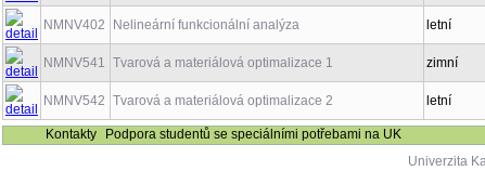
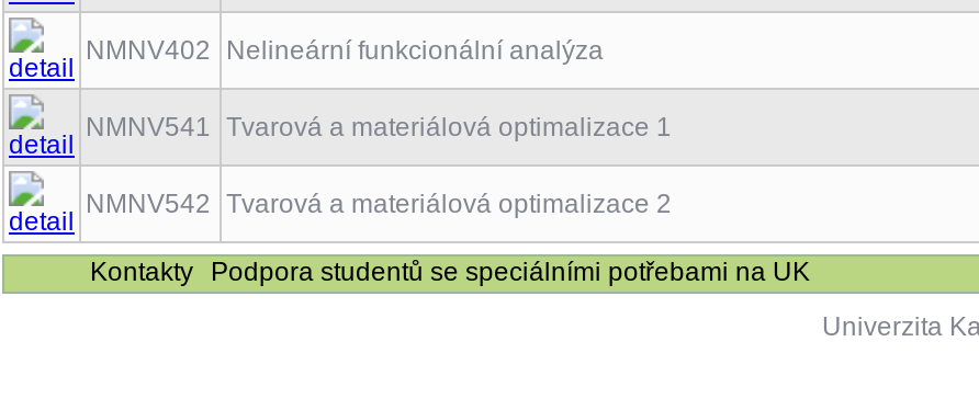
- letní

- zimní

- letní
